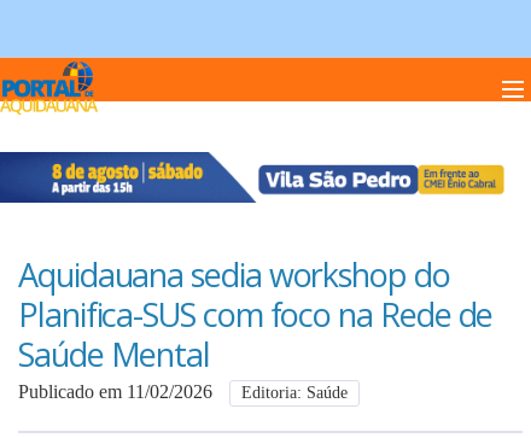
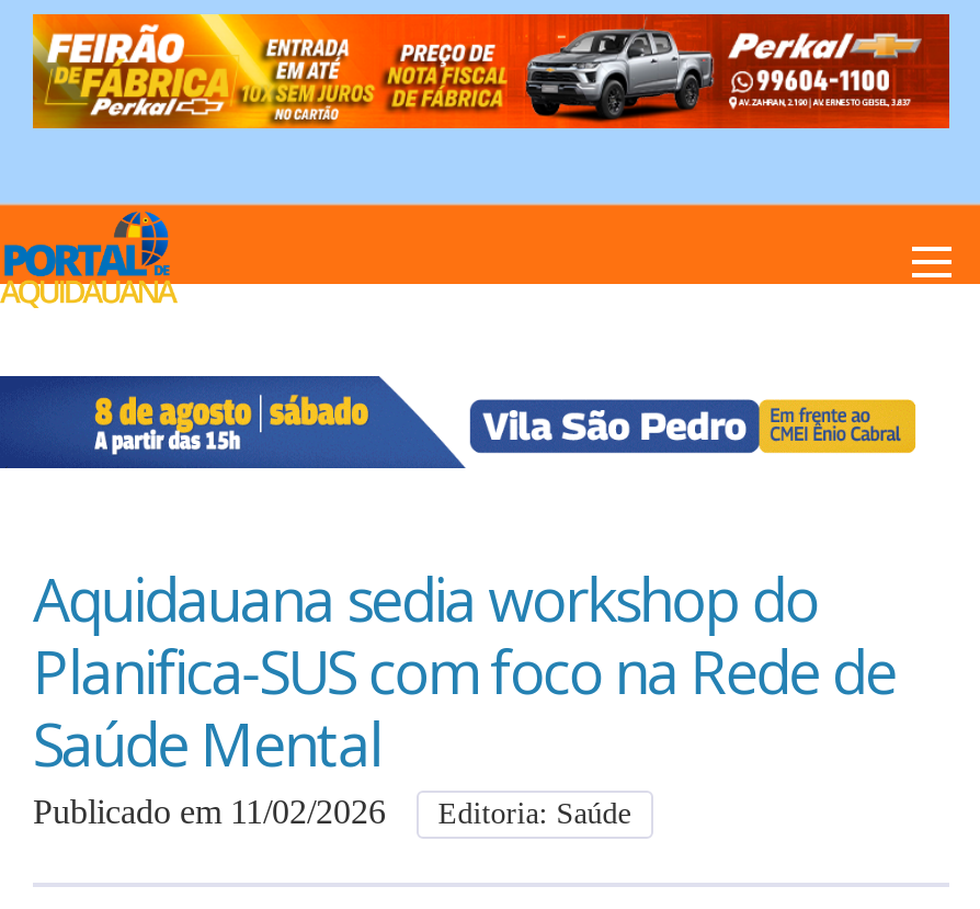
+ [image]
